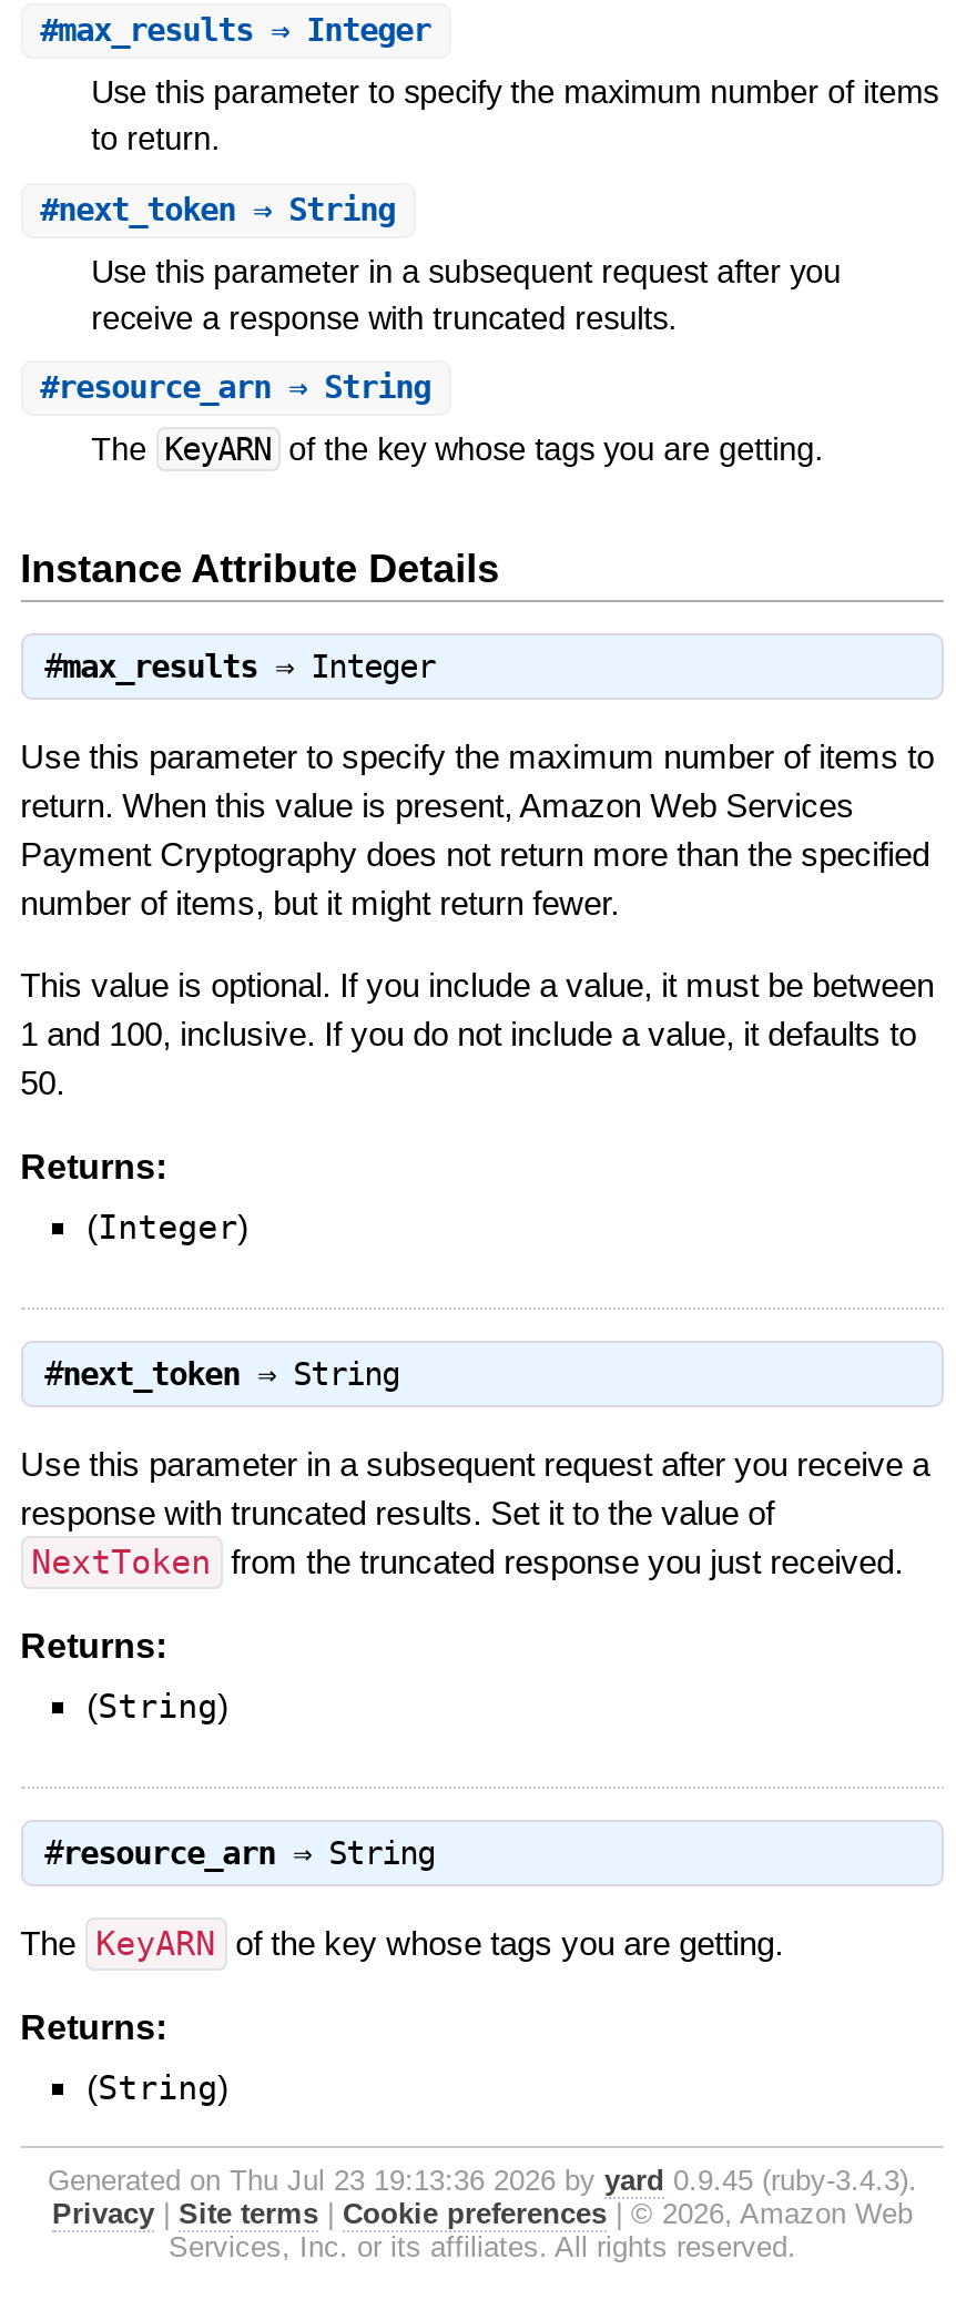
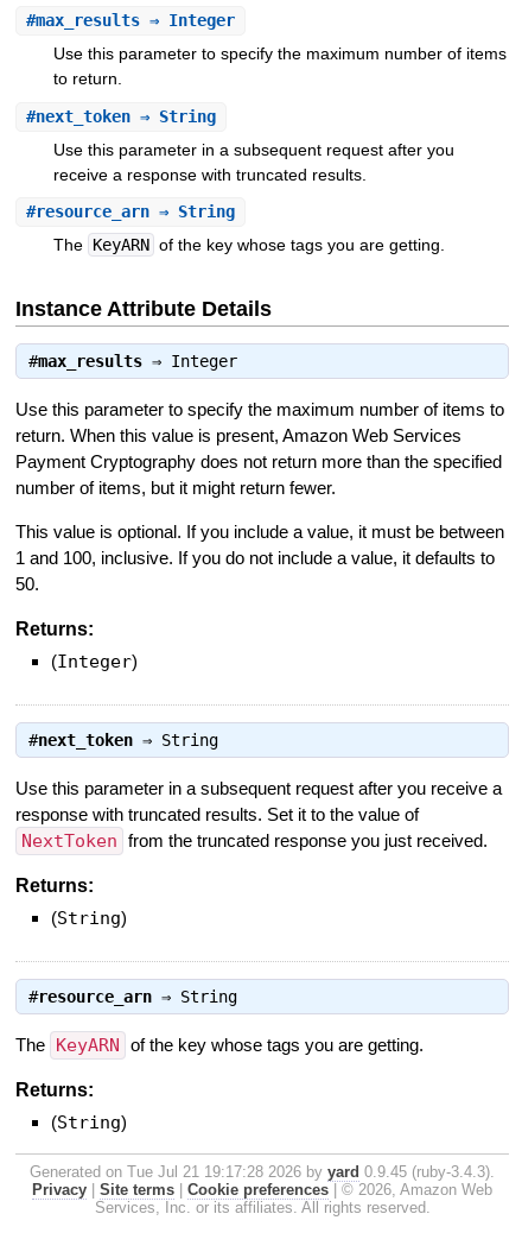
- Generated on Thu Jul 23 19:13:36 2026 by yard 0.9.45 (ruby-3.4.3).
+ Generated on Tue Jul 21 19:17:28 2026 by yard 0.9.45 (ruby-3.4.3).
